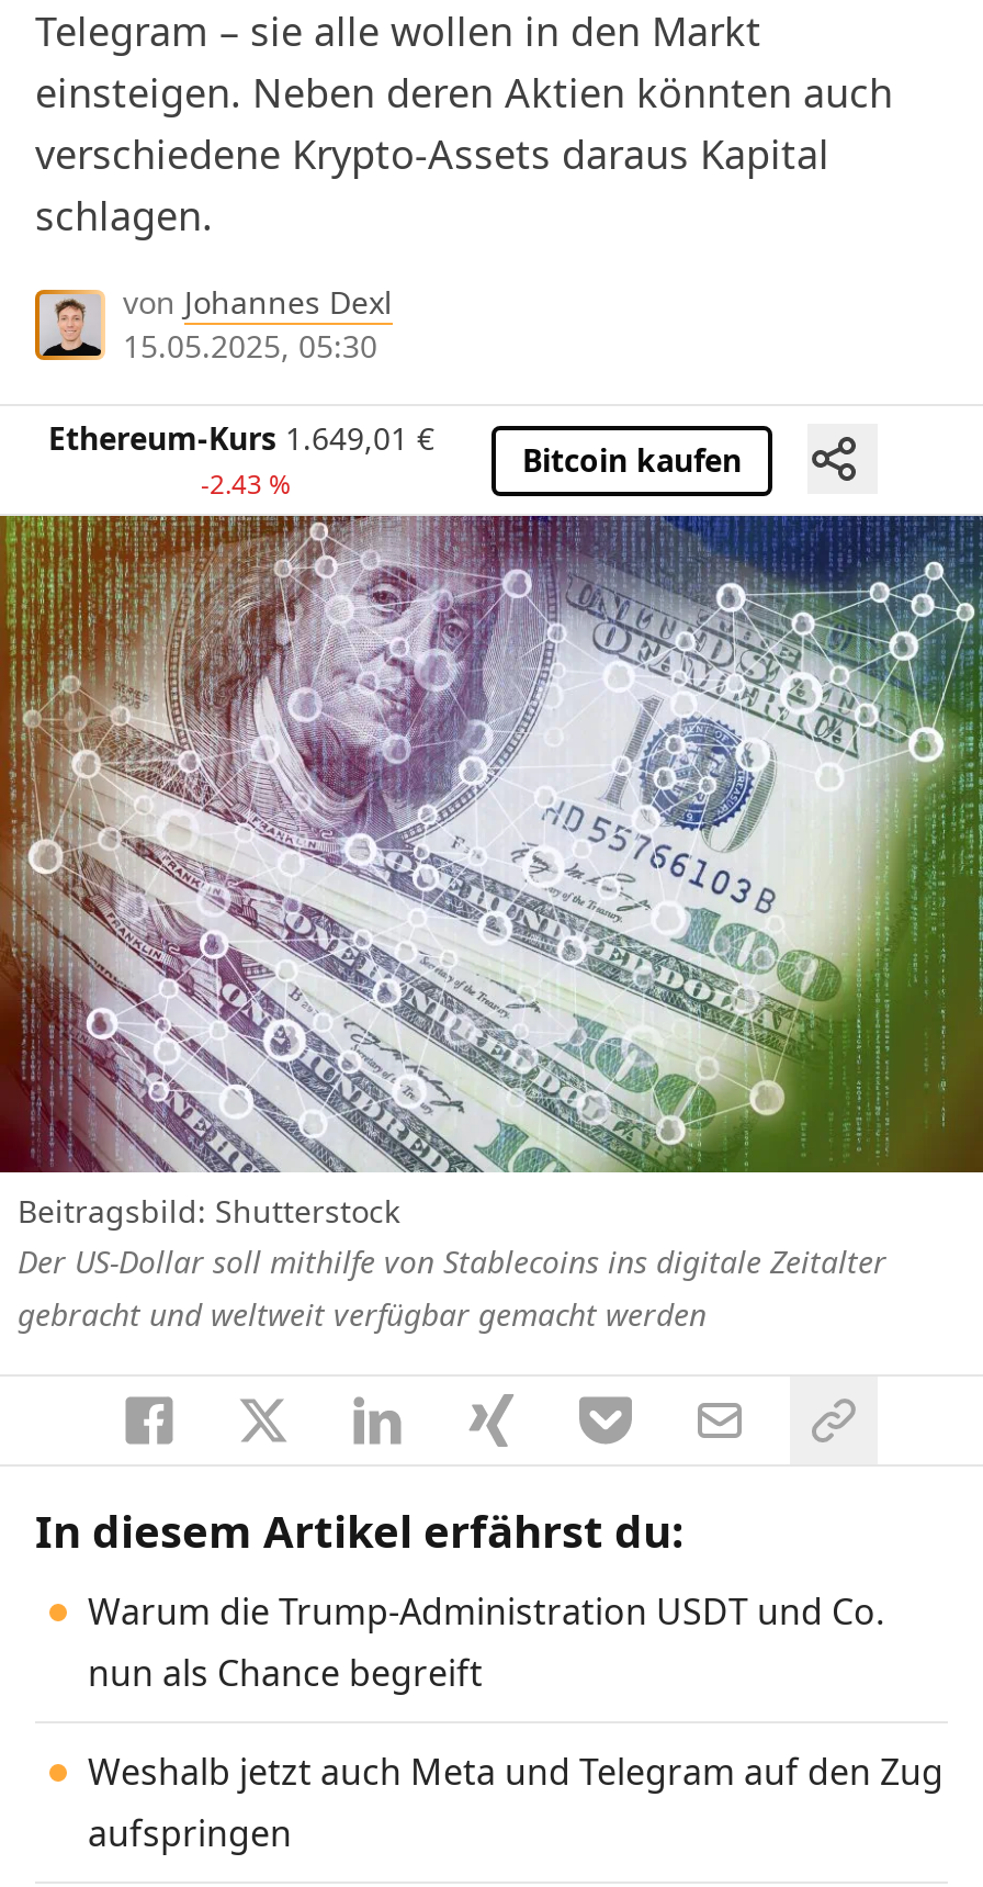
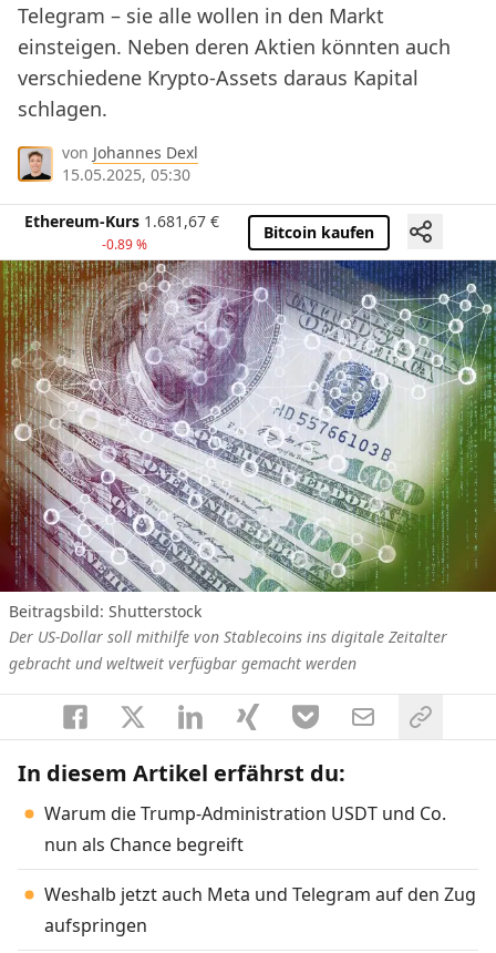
- Ethereum-Kurs 1.649,01 €
+ Ethereum-Kurs 1.681,67 €

- -2.43 %
+ -0.89 %
